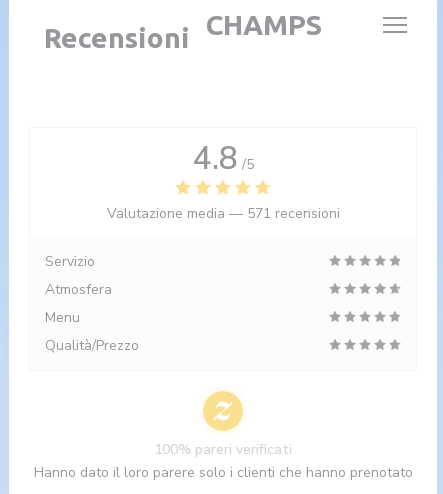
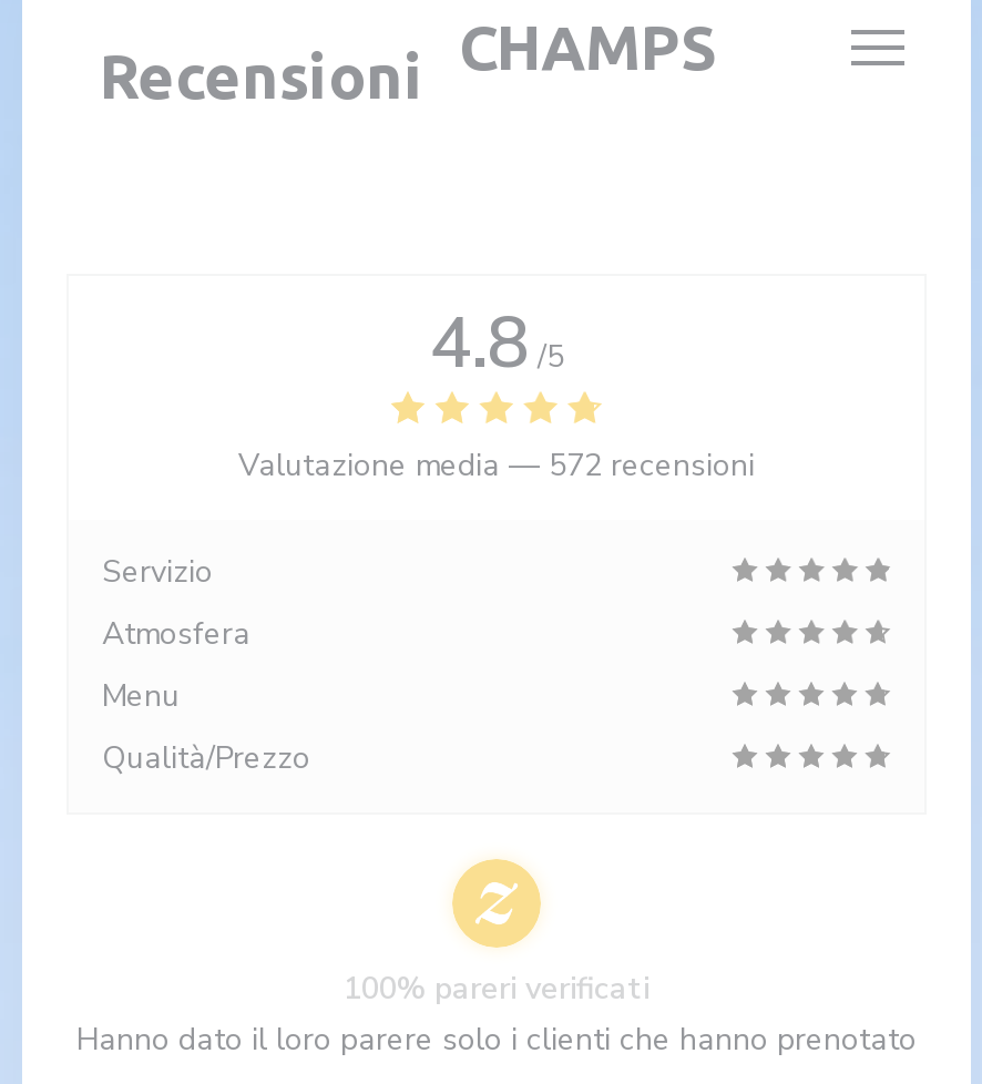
- Valutazione media — 571 recensioni
+ Valutazione media — 572 recensioni
